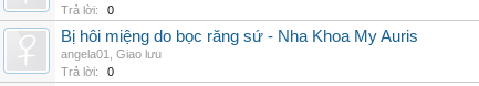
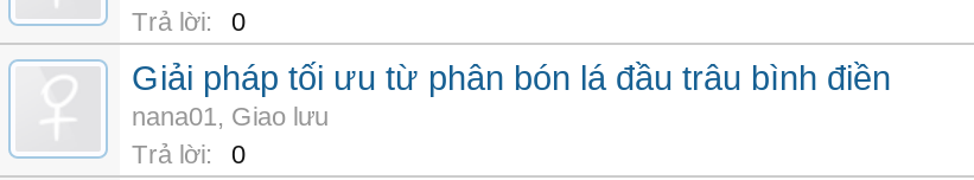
- Bị hôi miệng do bọc răng sứ - Nha Khoa My Auris
- angela01, Giao lưu
+ Giải pháp tối ưu từ phân bón lá đầu trâu bình điền
+ nana01, Giao lưu
